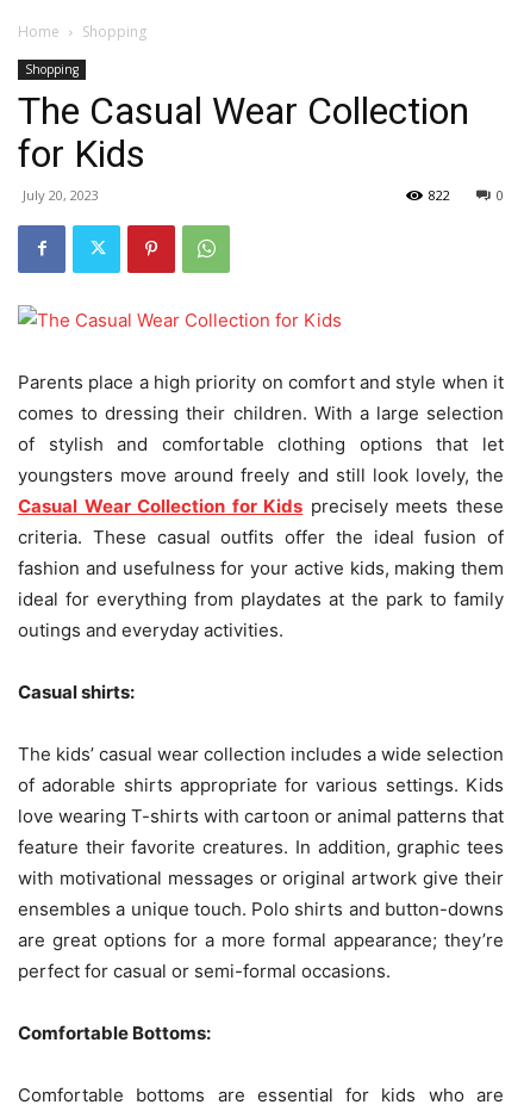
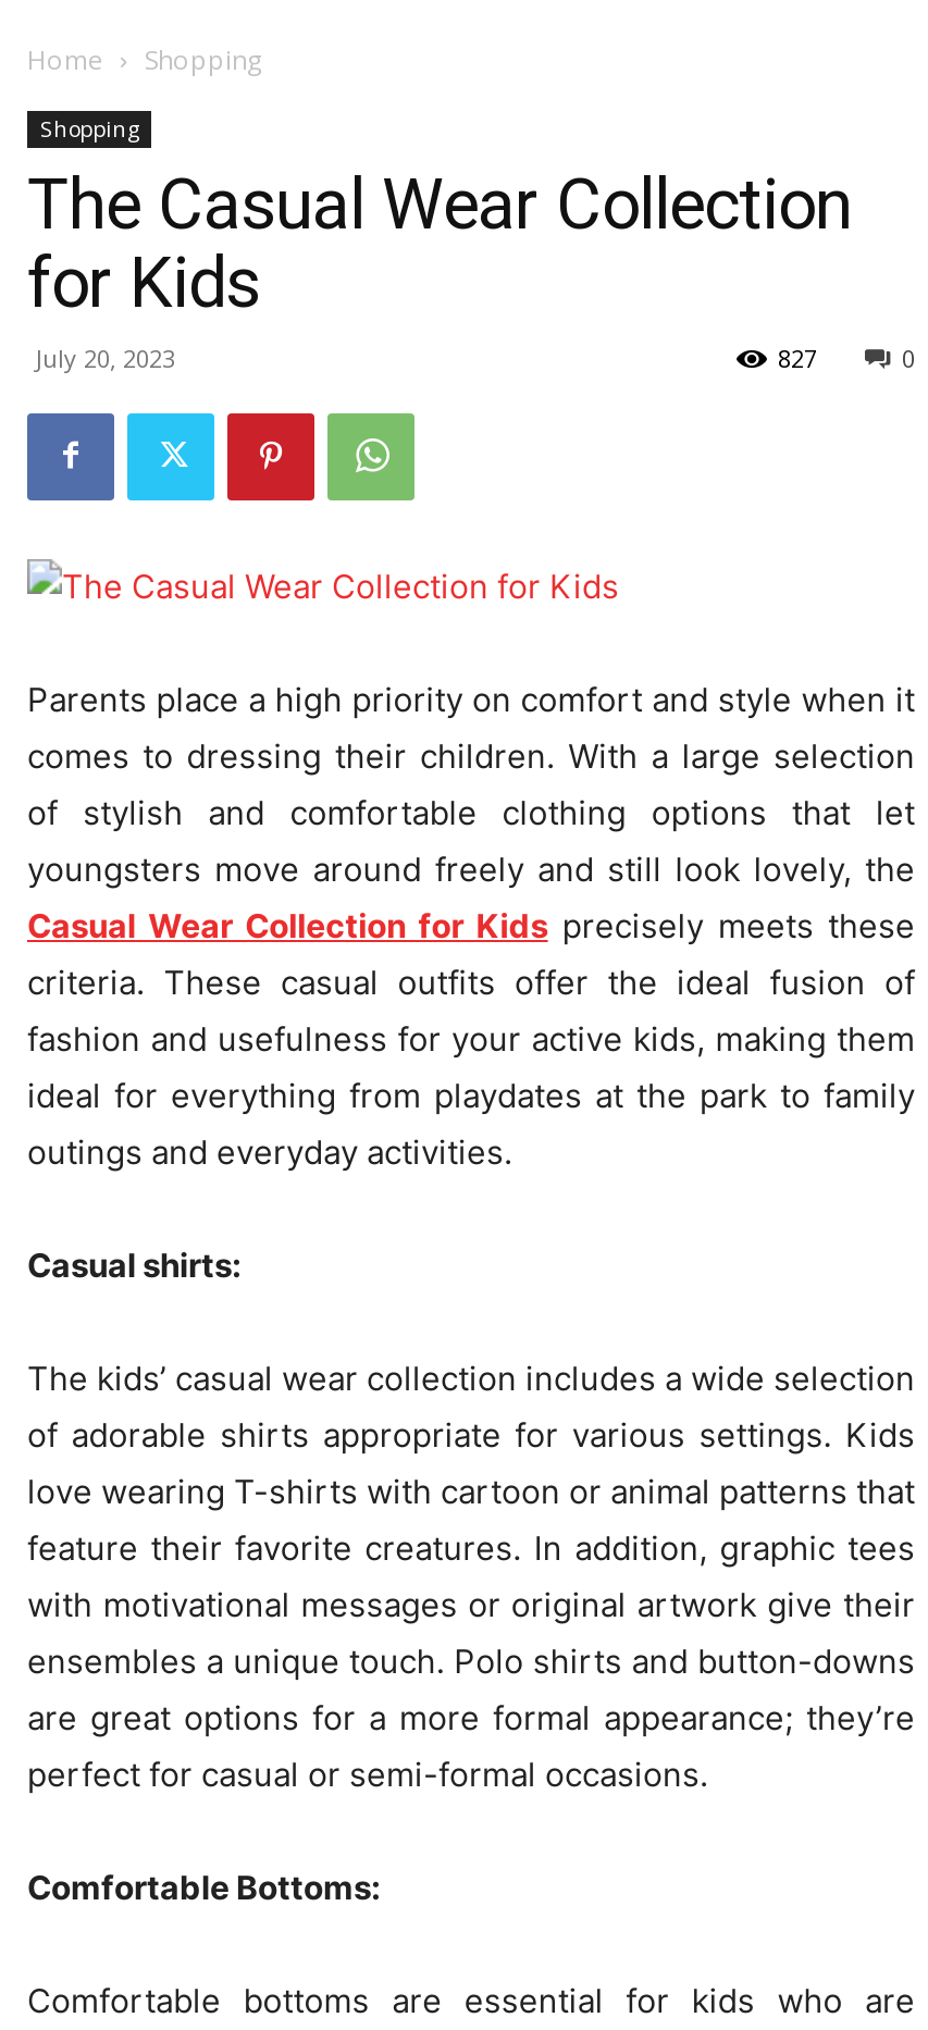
- 822
+ 827
